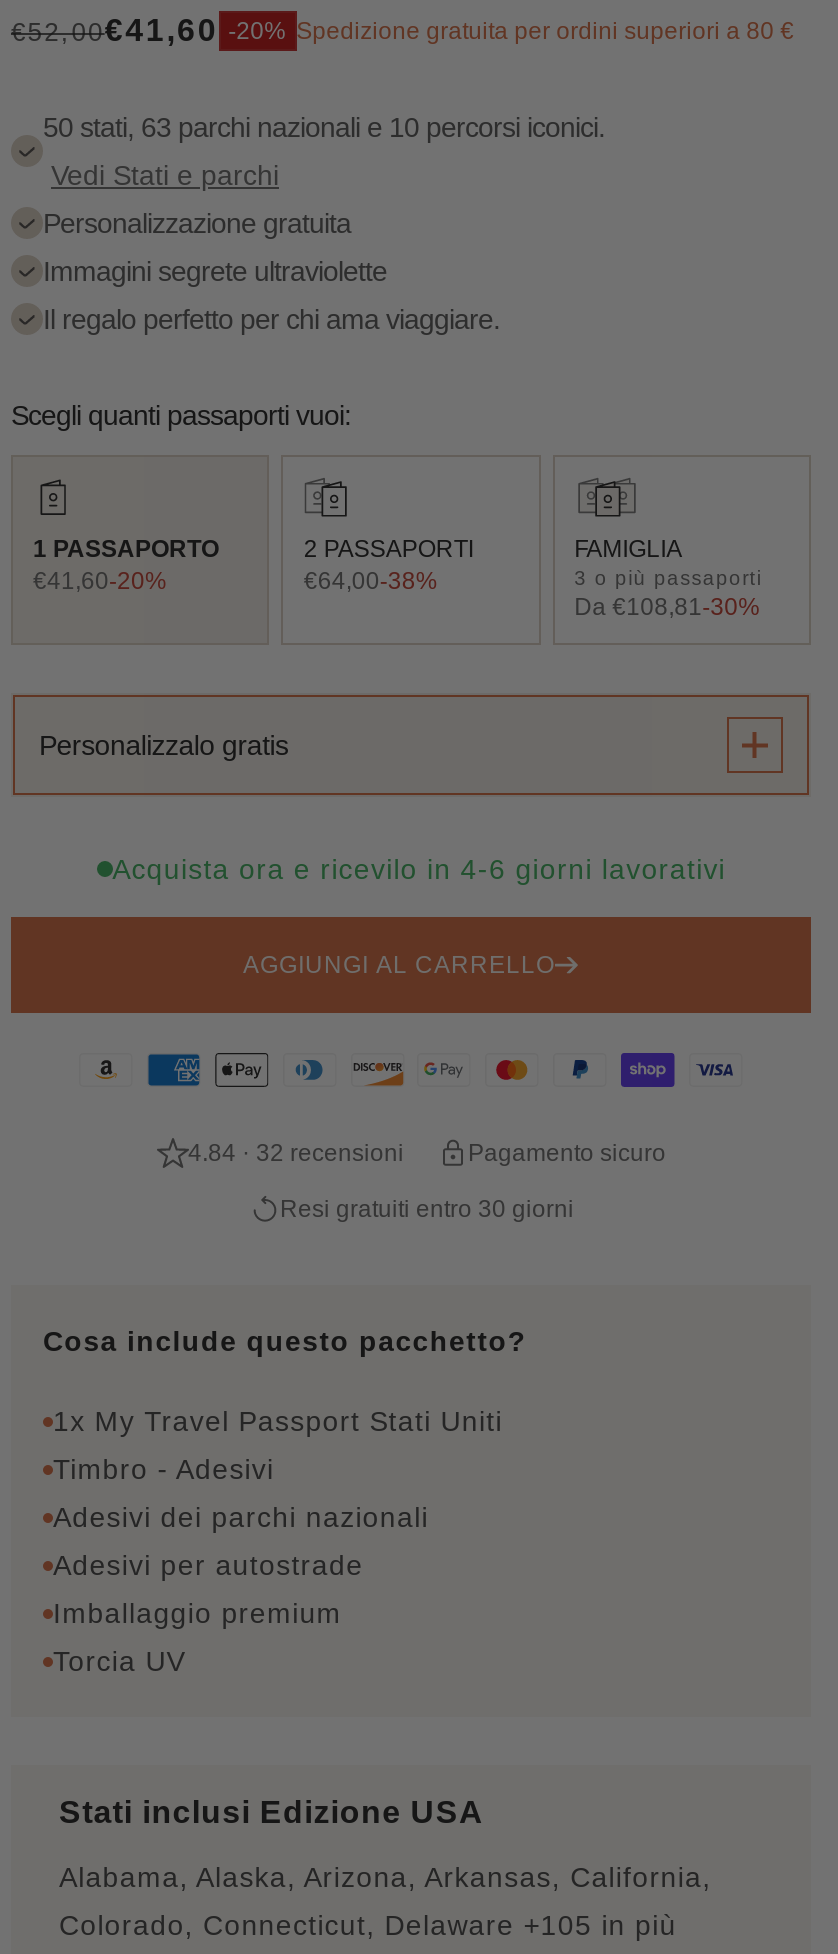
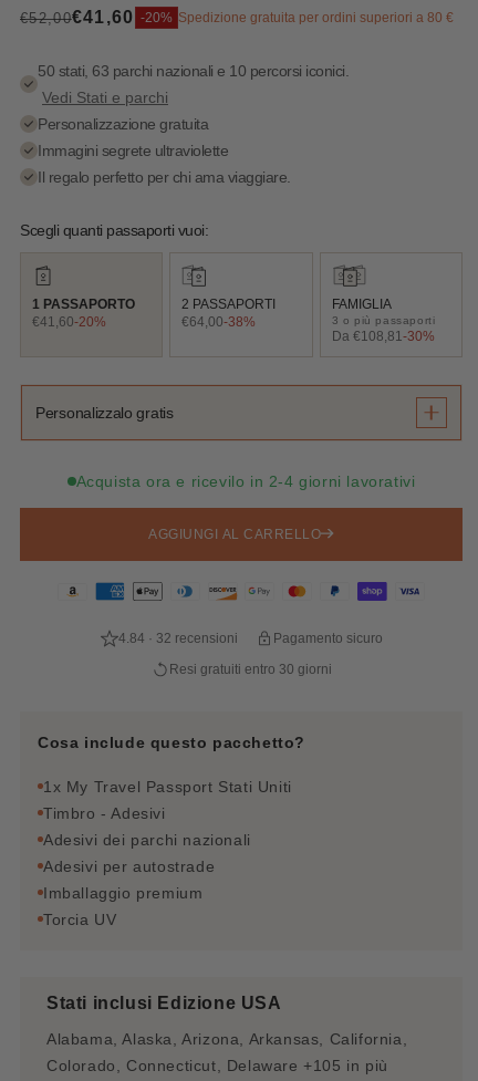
- Acquista ora e ricevilo in 4-6 giorni lavorativi
+ Acquista ora e ricevilo in 2-4 giorni lavorativi
